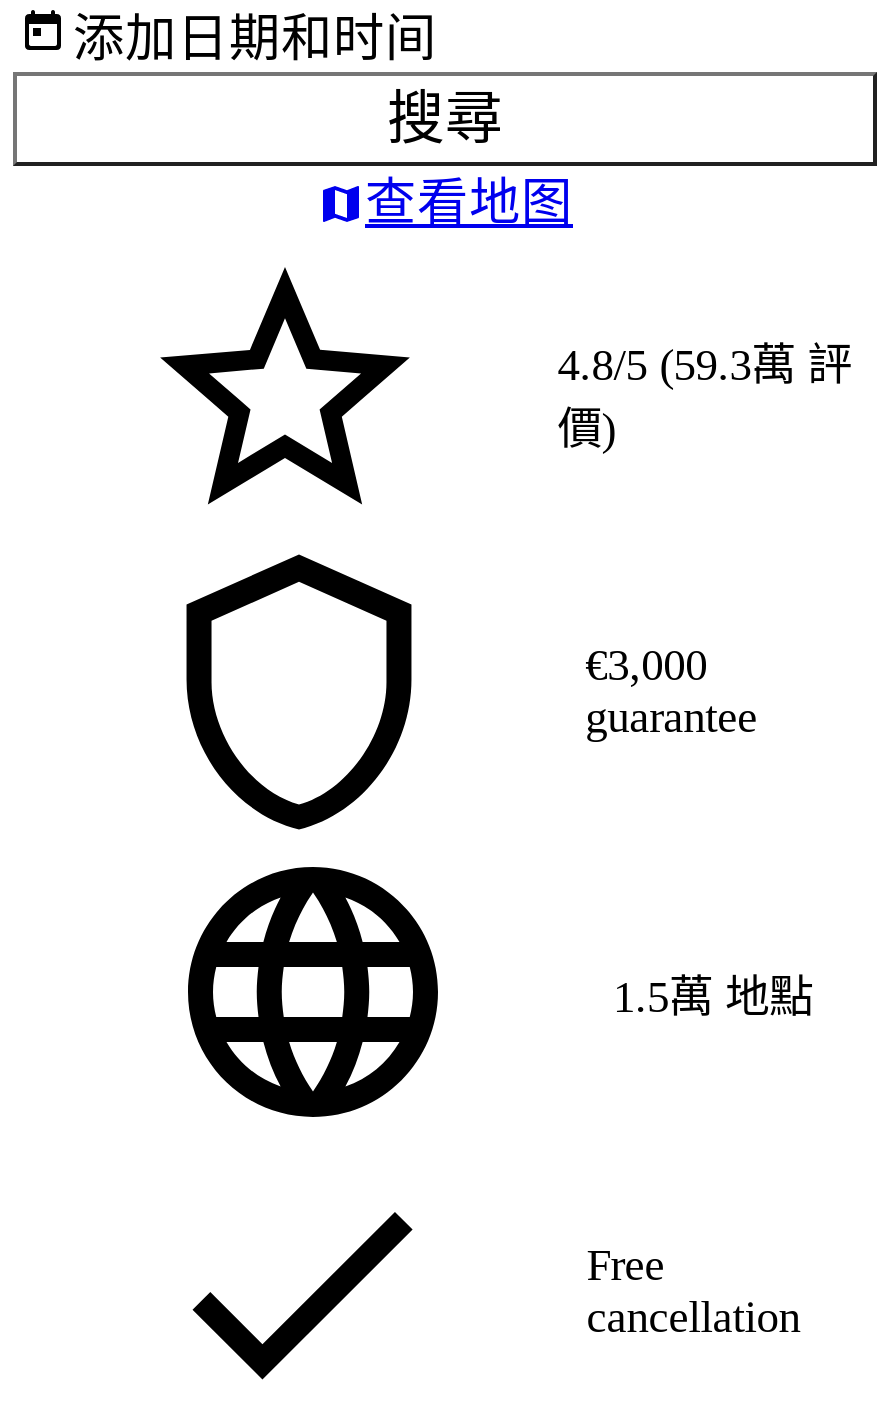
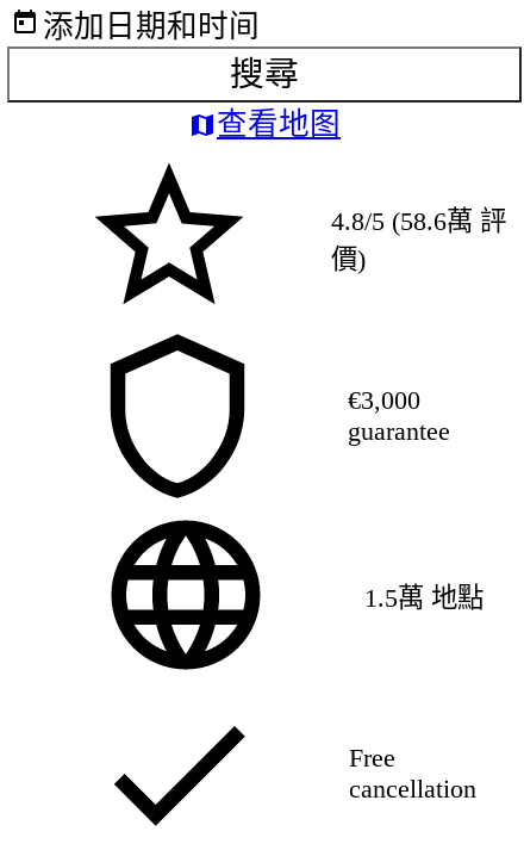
- 4.8/5 (59.3萬 評
+ 4.8/5 (58.6萬 評
